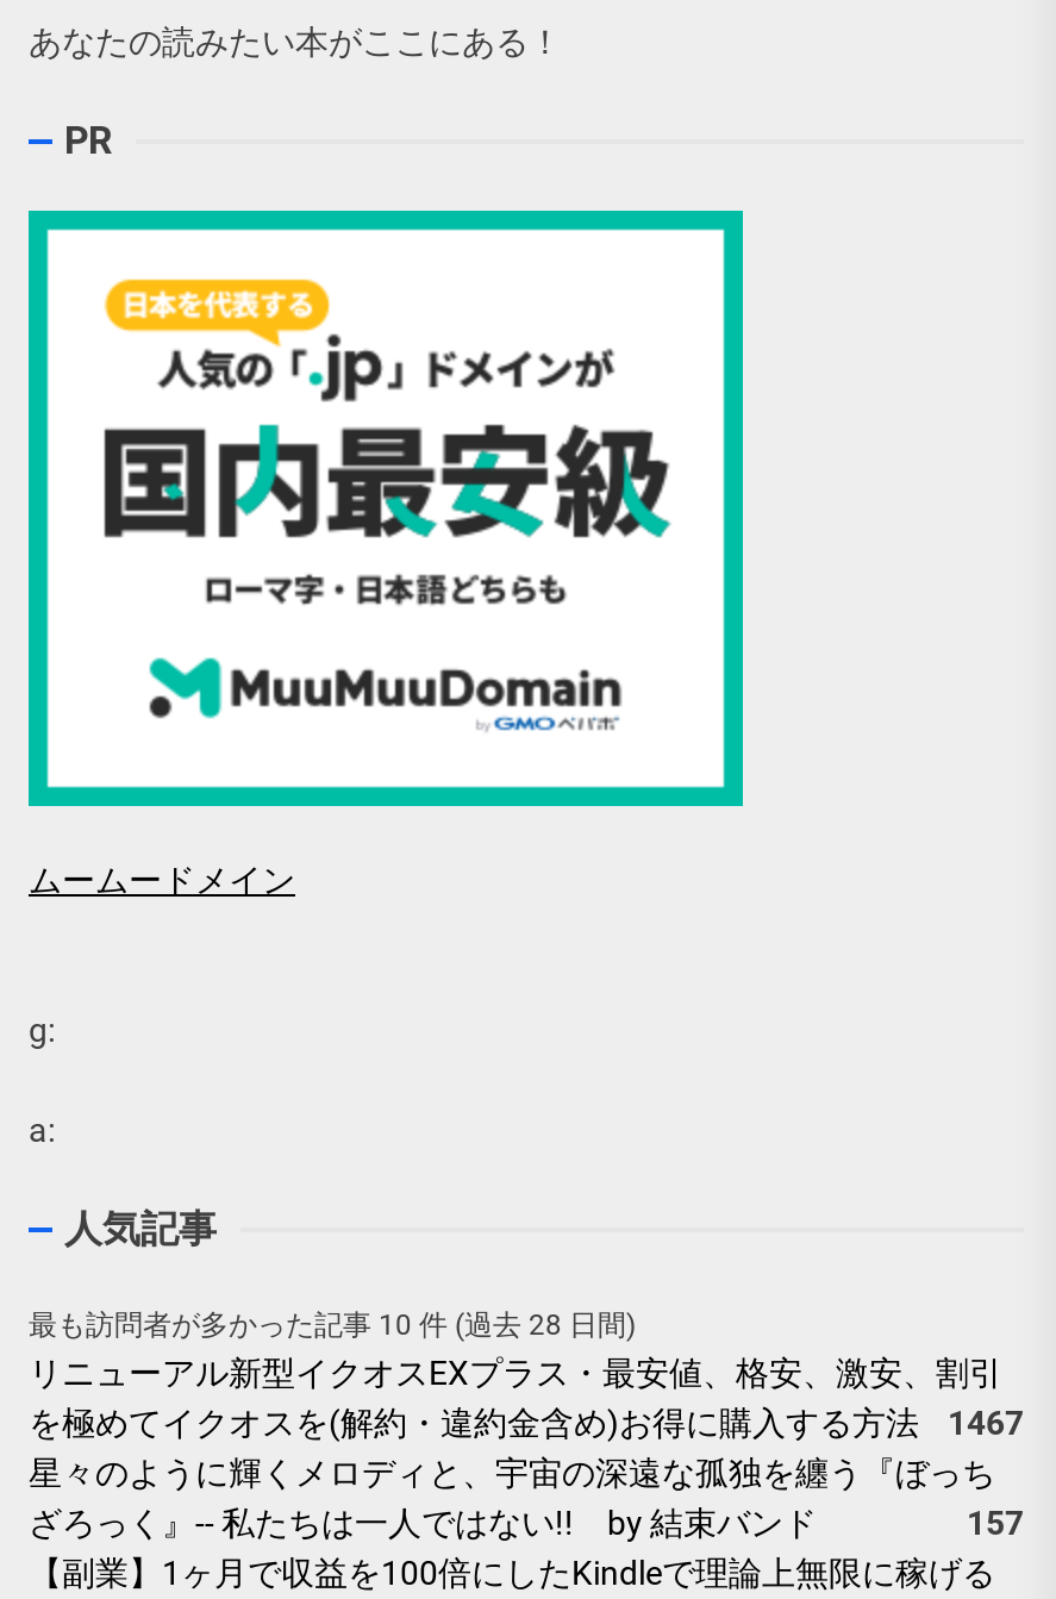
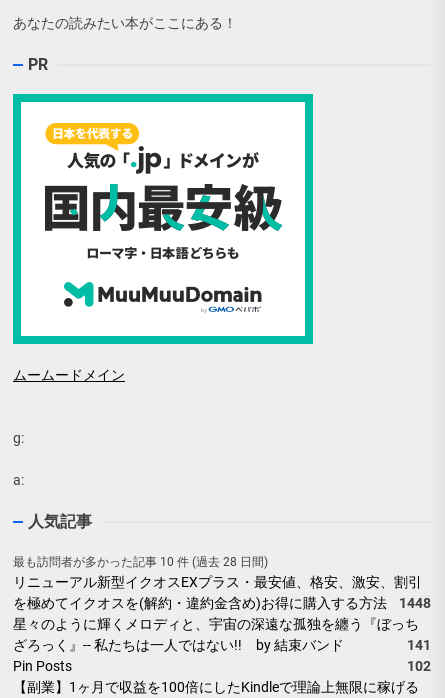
- を極めてイクオスを(解約・違約金含め)お得に購入する方法 1467
+ を極めてイクオスを(解約・違約金含め)お得に購入する方法 1448

- 157
+ 141
+ Pin Posts
+ 102
